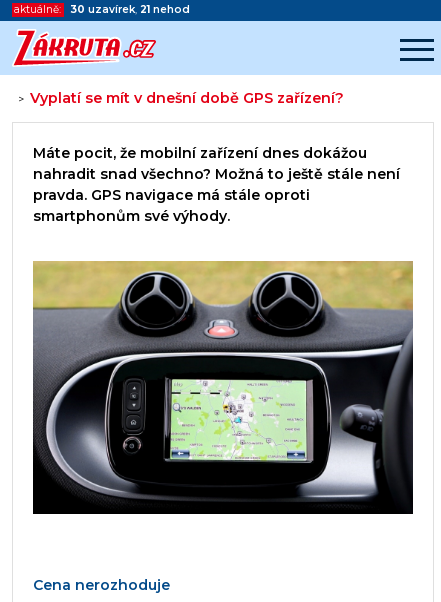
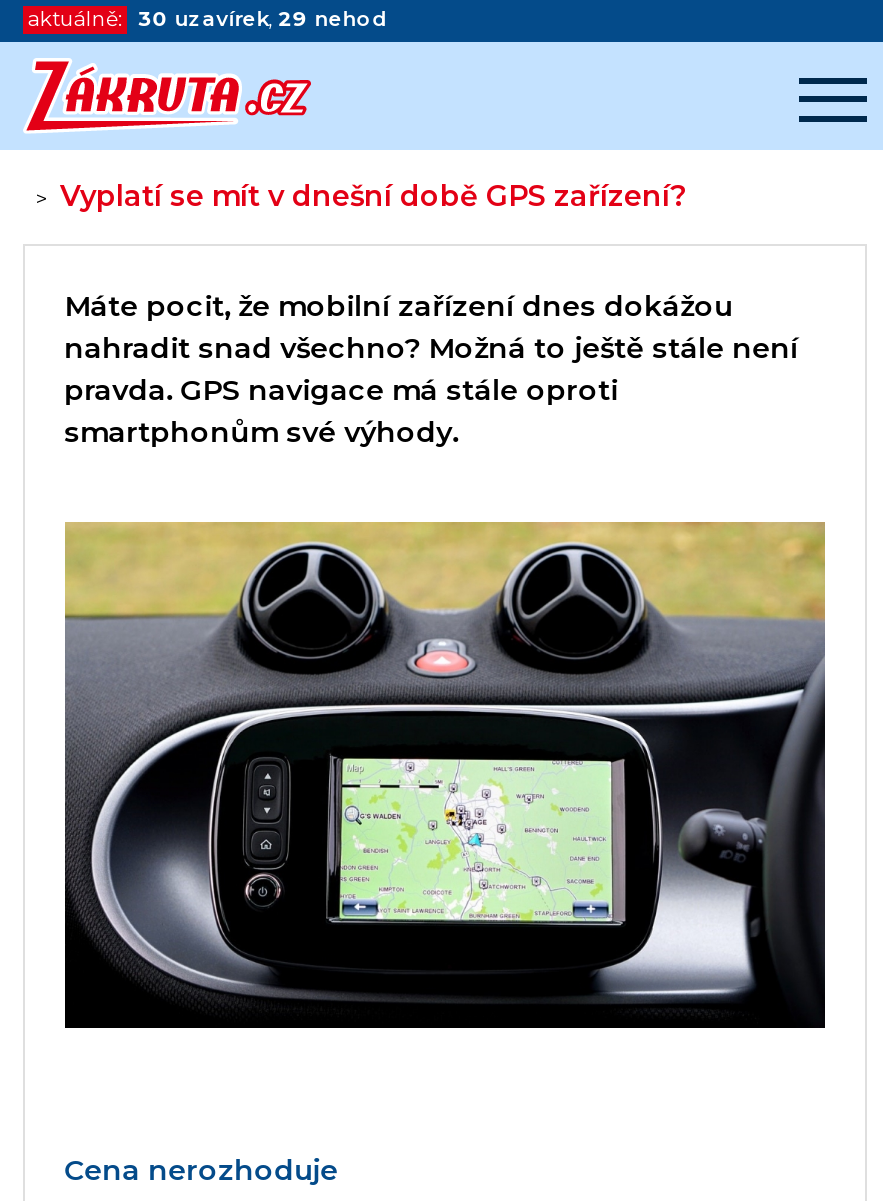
- 30 uzavírek, 21 nehod
+ 30 uzavírek, 29 nehod
